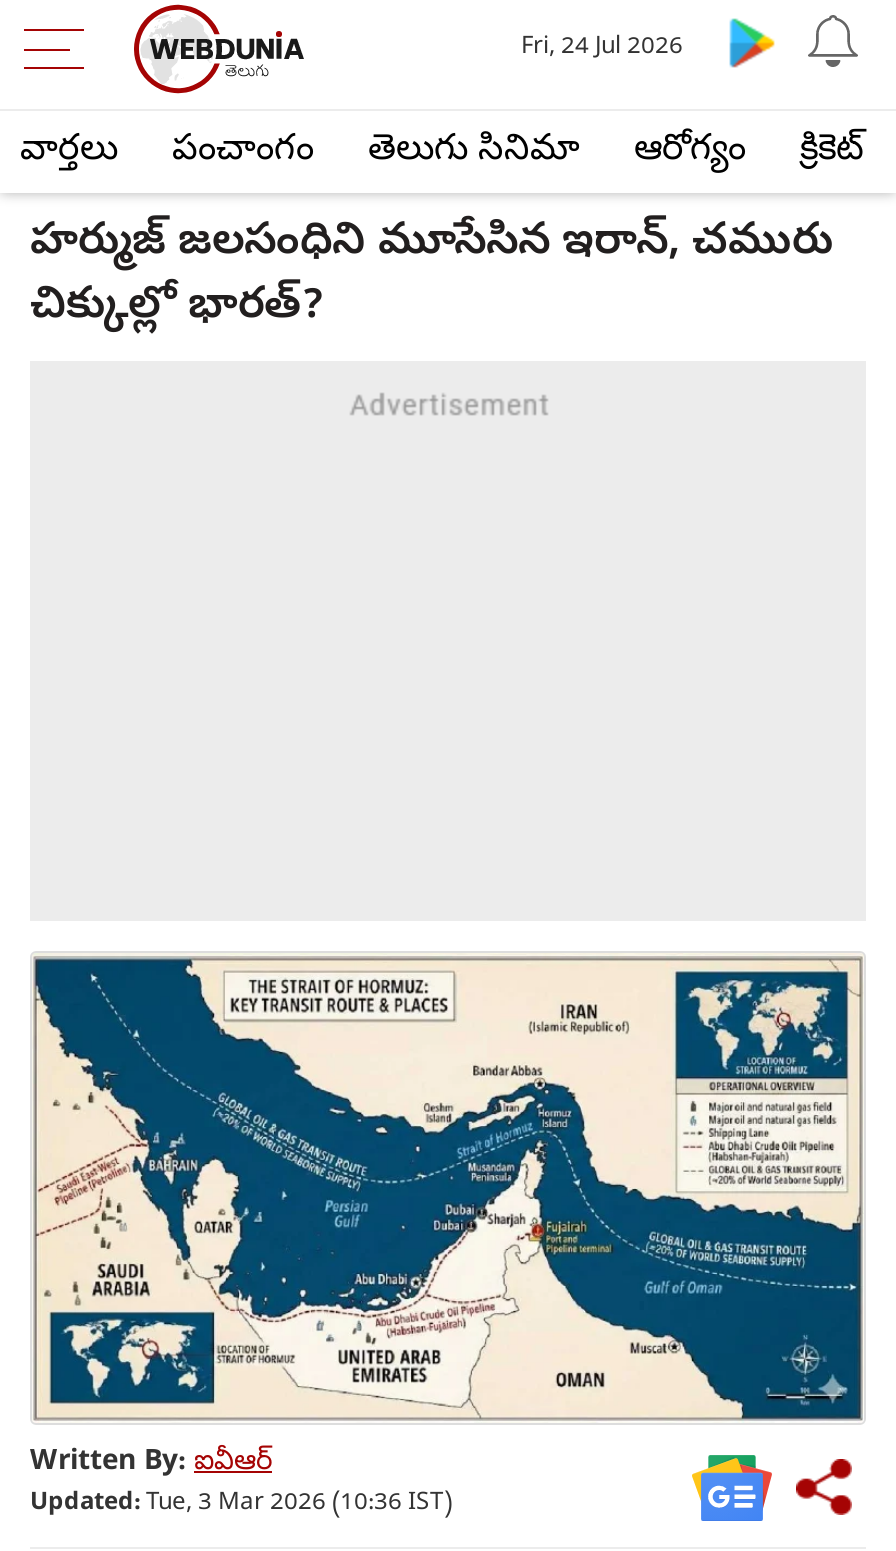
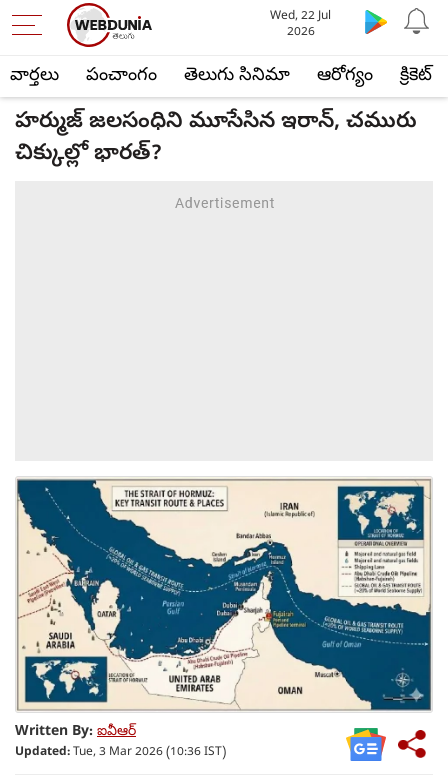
- Fri, 24 Jul 2026
+ Wed, 22 Jul
+ 2026
